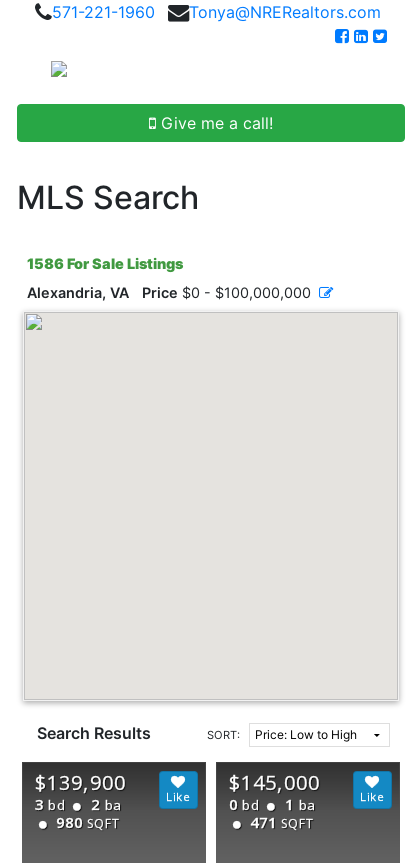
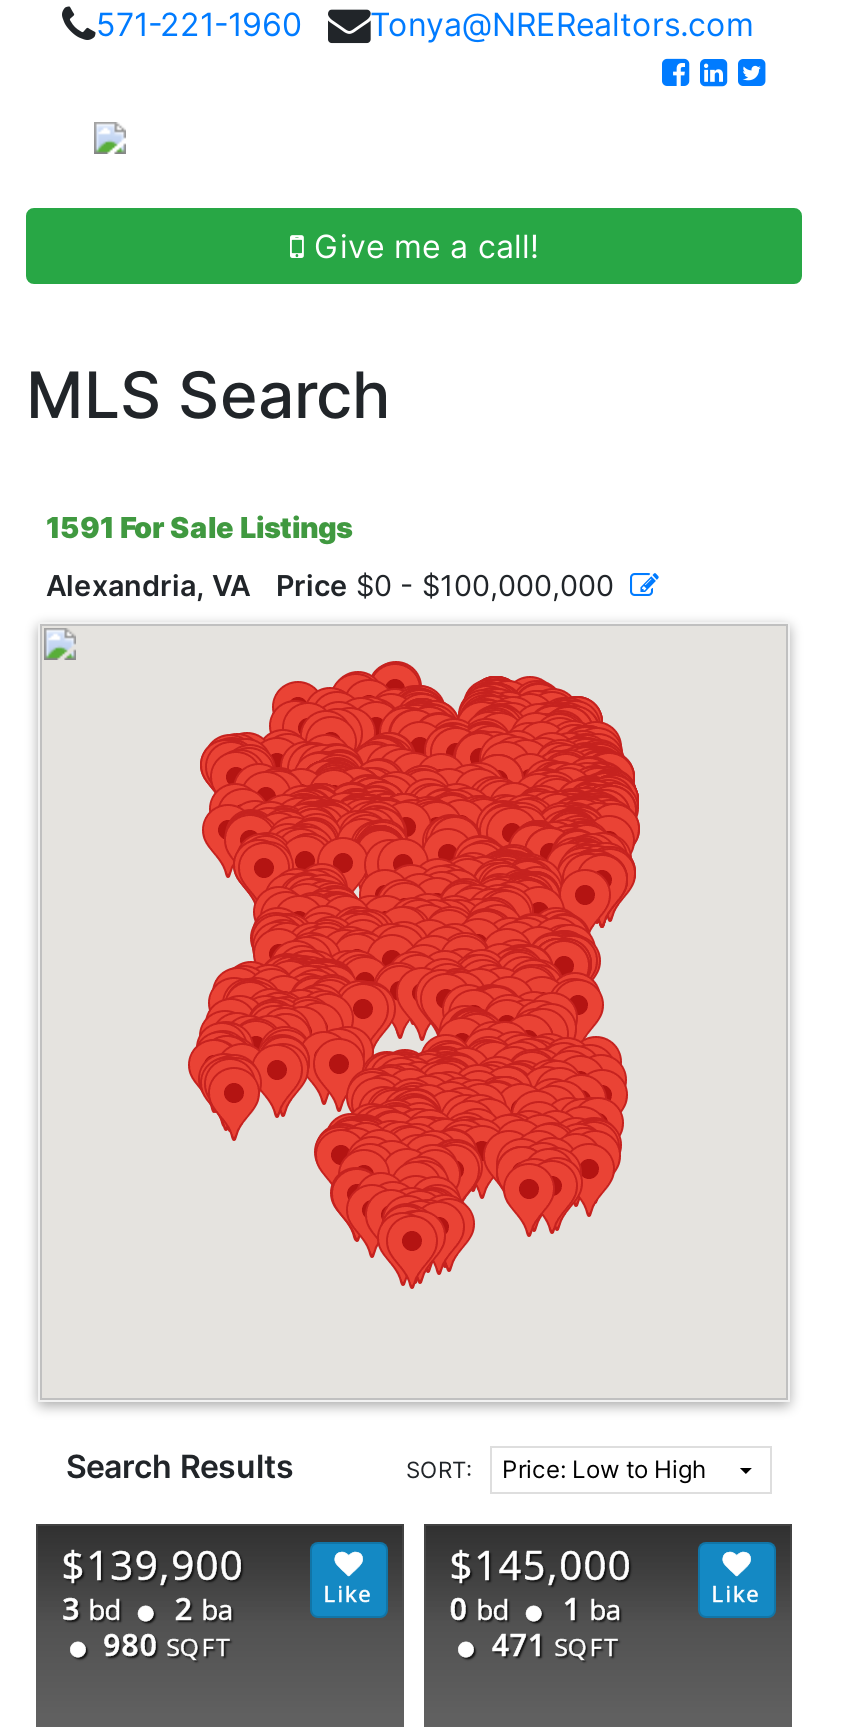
- 1586 For Sale Listings
+ 1591 For Sale Listings

+ [image]
